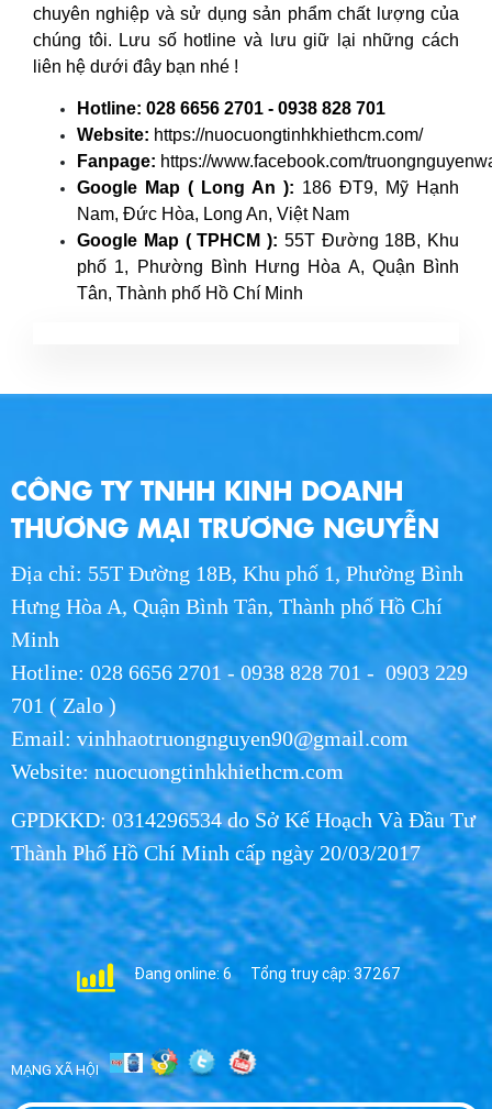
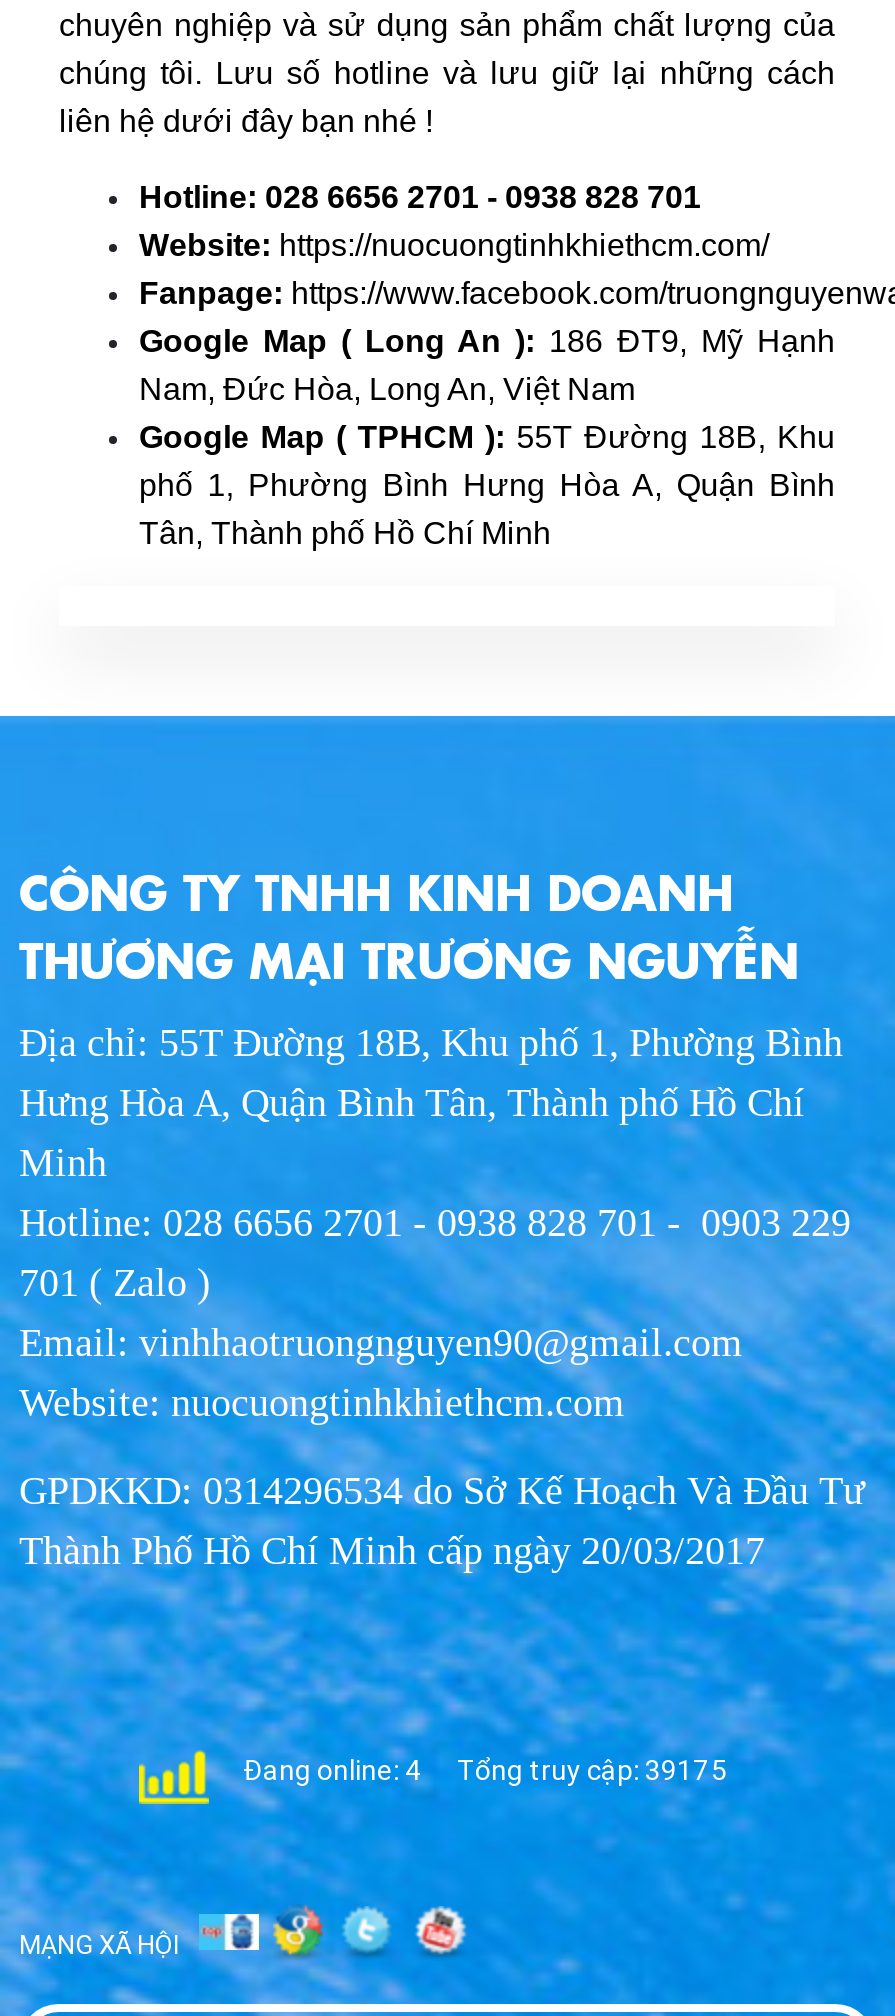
- Đang online: 6
+ Đang online: 4

- Tổng truy cập: 37267
+ Tổng truy cập: 39175
